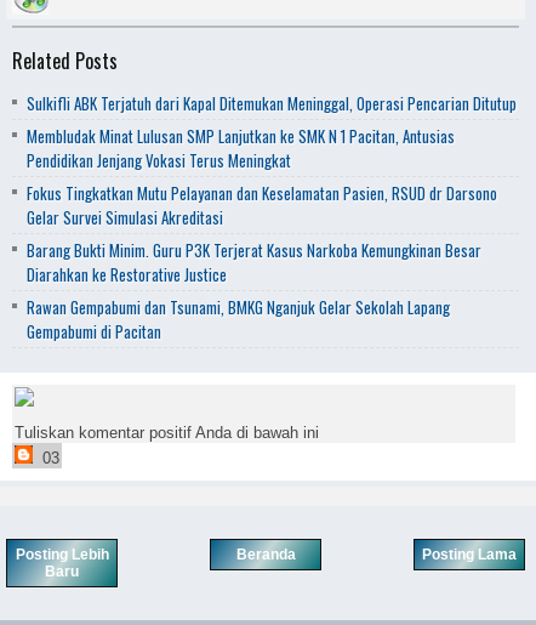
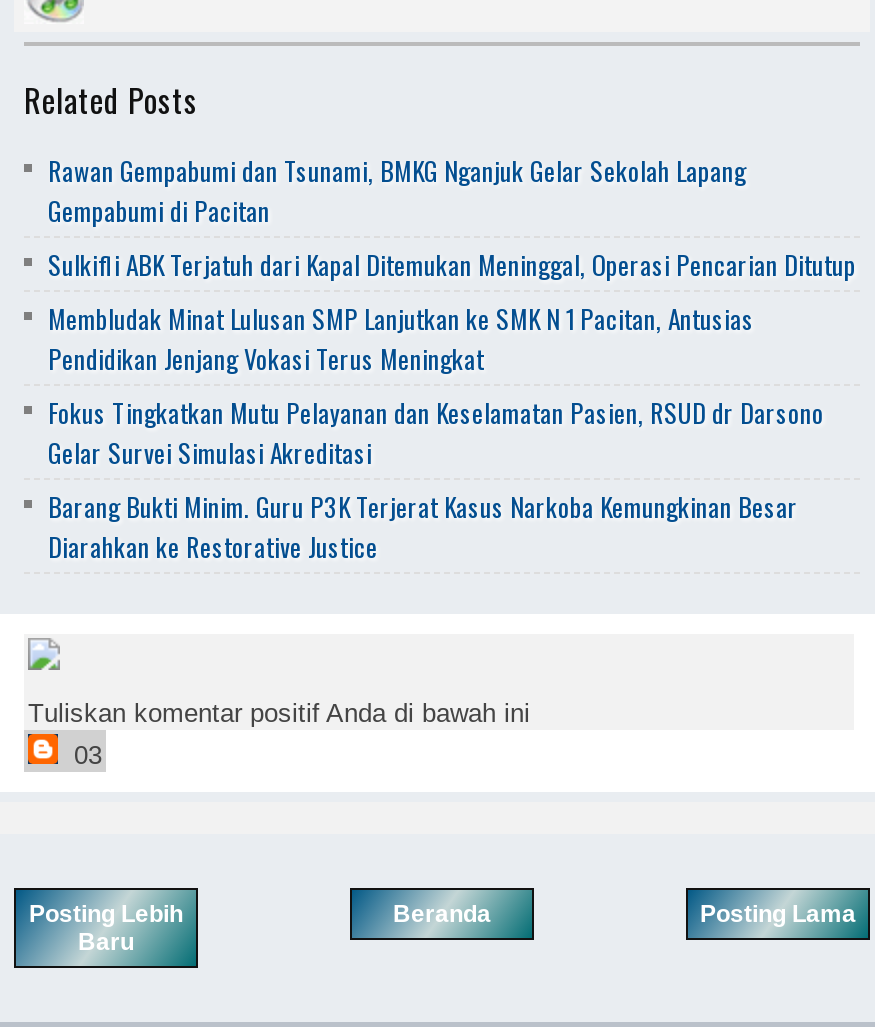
moved down: Sulkifli ABK Terjatuh dari Kapal Ditemukan Meninggal, Operasi Pencarian Ditutup | Membludak Minat Lulusan SMP Lanjutkan ke SMK N 1 Pacitan, Antusias | Pendidikan Jenjang Vokasi Terus Meningkat | Fokus Tingkatkan Mutu Pelayanan dan Keselamatan Pasien, RSUD dr Darsono | Gelar Survei Simulasi Akreditasi | Barang Bukti Minim. Guru P3K Terjerat Kasus Narkoba Kemungkinan Besar | Diarahkan ke Restorative Justice

moved up: Rawan Gempabumi dan Tsunami, BMKG Nganjuk Gelar Sekolah Lapang | Gempabumi di Pacitan
